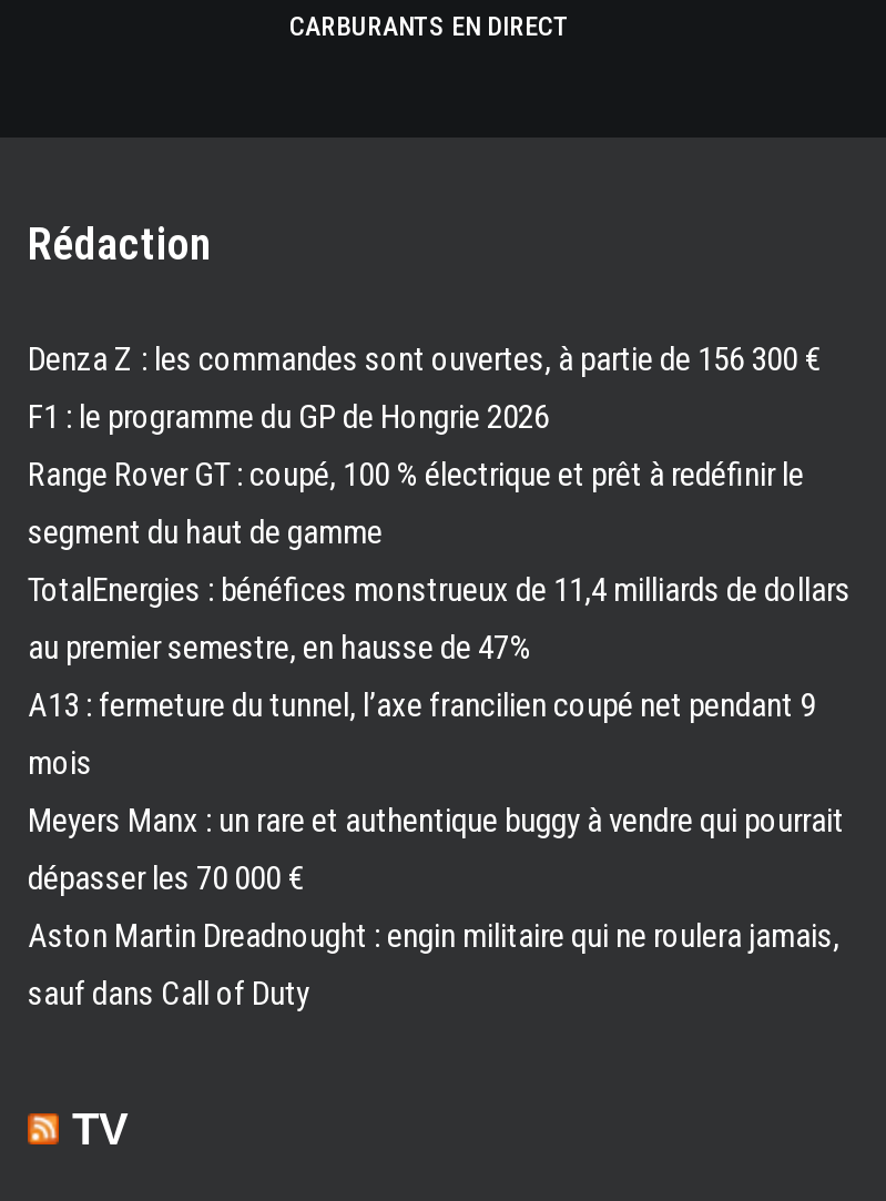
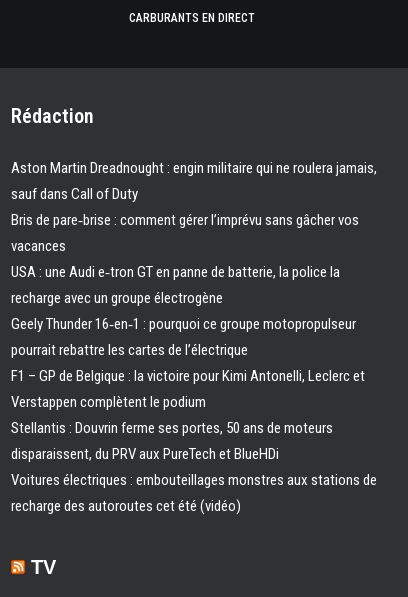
- Denza Z : les commandes sont ouvertes, à partie de 156 300 €
- F1 : le programme du GP de Hongrie 2026
- Range Rover GT : coupé, 100 % électrique et prêt à redéfinir le
- segment du haut de gamme
- TotalEnergies : bénéfices monstrueux de 11,4 milliards de dollars
- au premier semestre, en hausse de 47%
- A13 : fermeture du tunnel, l’axe francilien coupé net pendant 9
- mois
- Meyers Manx : un rare et authentique buggy à vendre qui pourrait
- dépasser les 70 000 €

moved up: Aston Martin Dreadnought : engin militaire qui ne roulera jamais, | sauf dans Call of Duty

+ Bris de pare‑brise : comment gérer l’imprévu sans gâcher vos
+ vacances
+ USA : une Audi e‑tron GT en panne de batterie, la police la
+ recharge avec un groupe électrogène
+ Geely Thunder 16‑en‑1 : pourquoi ce groupe motopropulseur
+ pourrait rebattre les cartes de l’électrique
+ F1 – GP de Belgique : la victoire pour Kimi Antonelli, Leclerc et
+ Verstappen complètent le podium
+ Stellantis : Douvrin ferme ses portes, 50 ans de moteurs
+ disparaissent, du PRV aux PureTech et BlueHDi
+ Voitures électriques : embouteillages monstres aux stations de
+ recharge des autoroutes cet été (vidéo)
